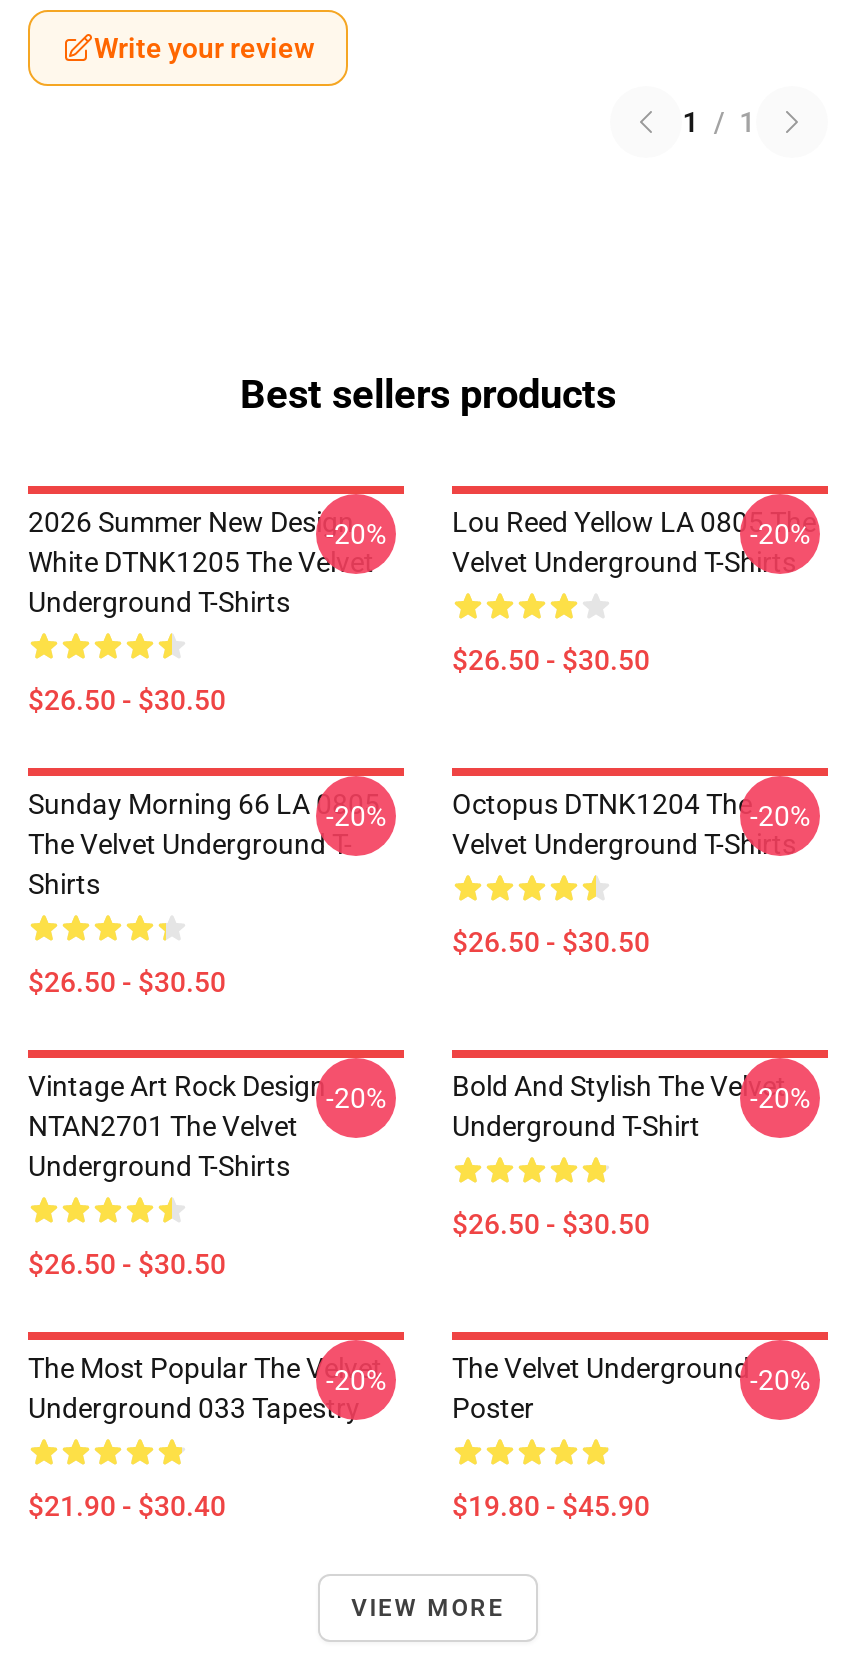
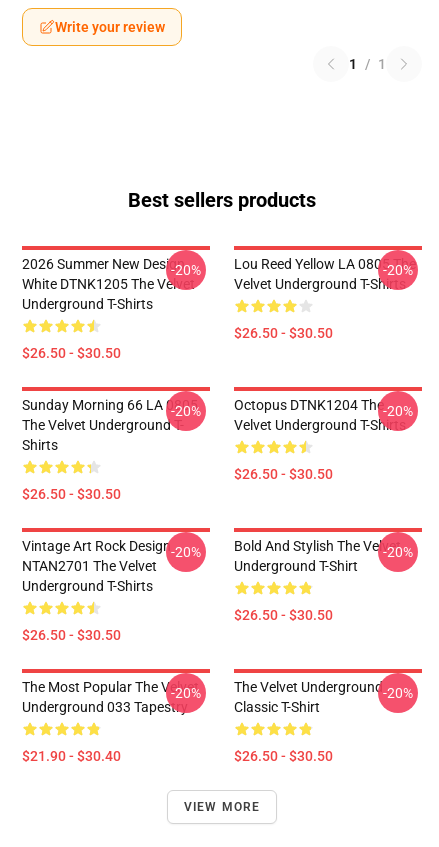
- Poster
+ Classic T-Shirt

- $19.80 - $45.90
+ $26.50 - $30.50
